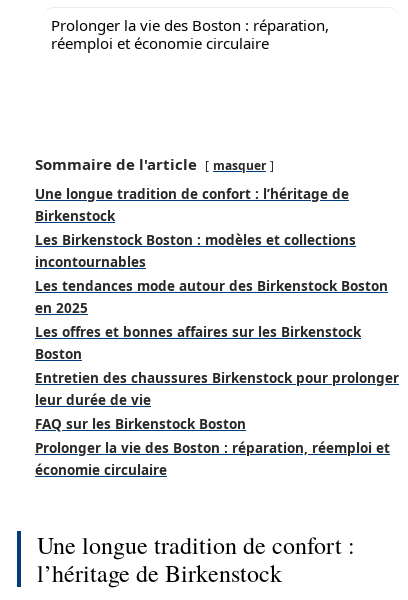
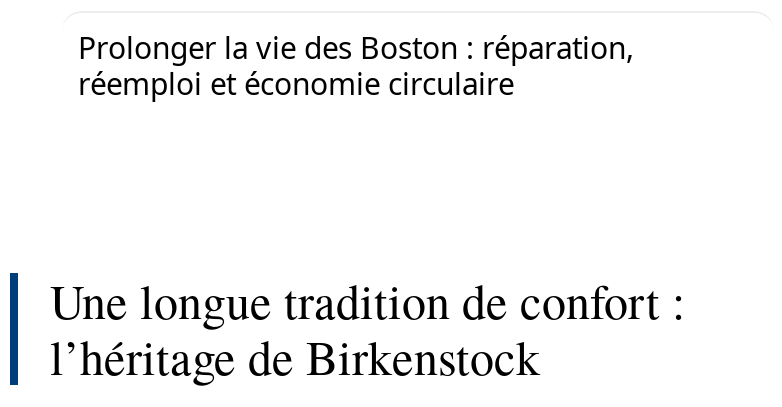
- Sommaire de l'article
- masquer
- Une longue tradition de confort : l’héritage de
- Birkenstock
- Les Birkenstock Boston : modèles et collections
- incontournables
- Les tendances mode autour des Birkenstock Boston
- en 2025
- Les offres et bonnes affaires sur les Birkenstock
- Boston
- Entretien des chaussures Birkenstock pour prolonger
- leur durée de vie
- FAQ sur les Birkenstock Boston
- Prolonger la vie des Boston : réparation, réemploi et
- économie circulaire
